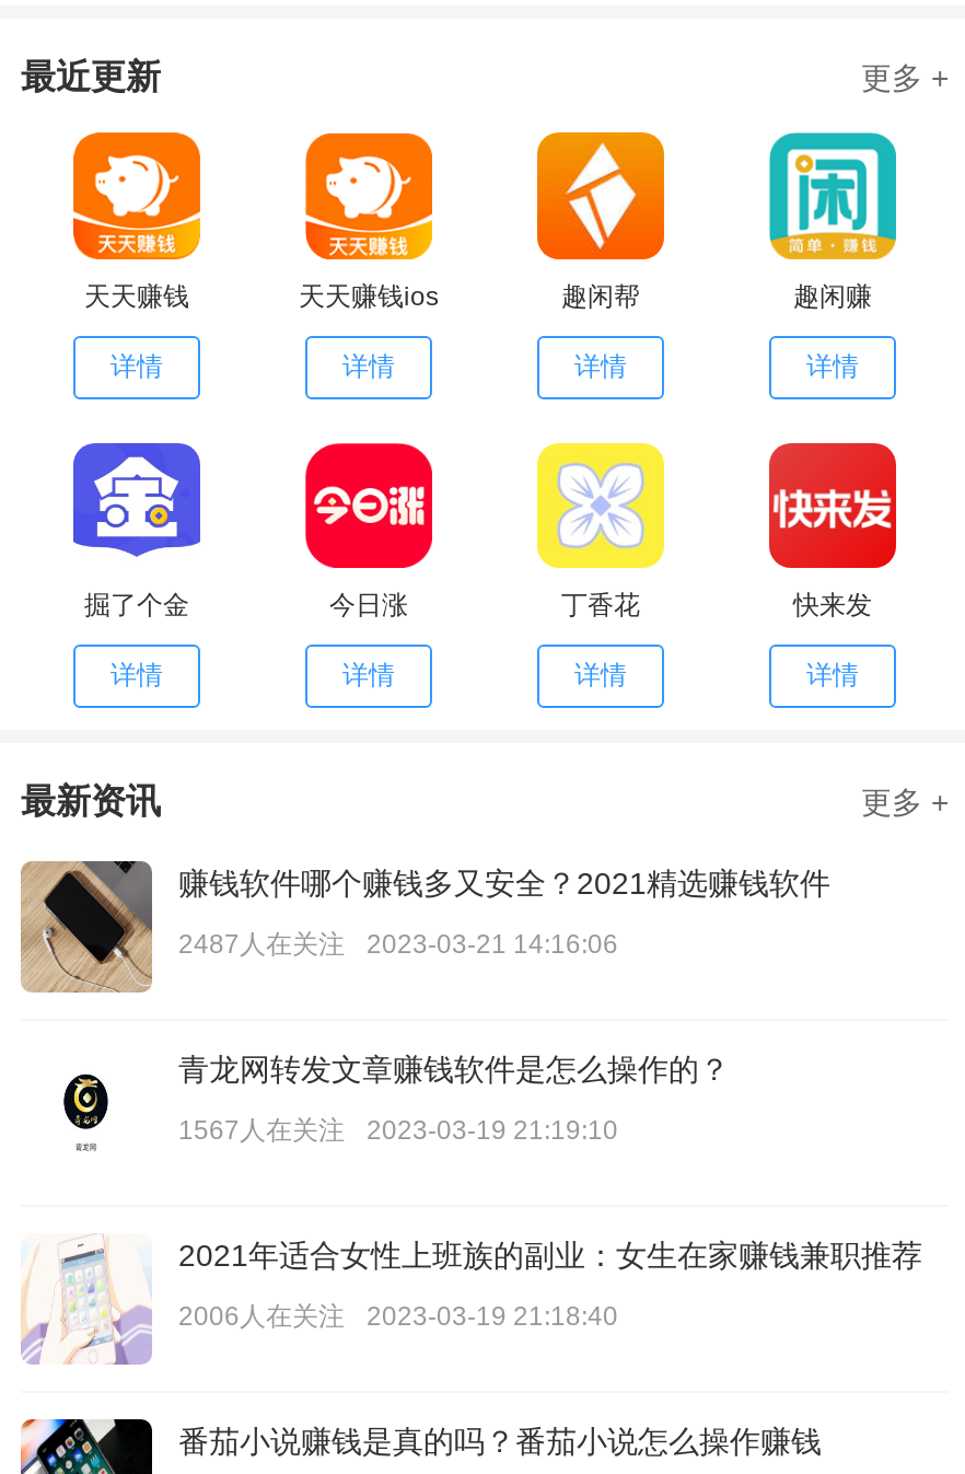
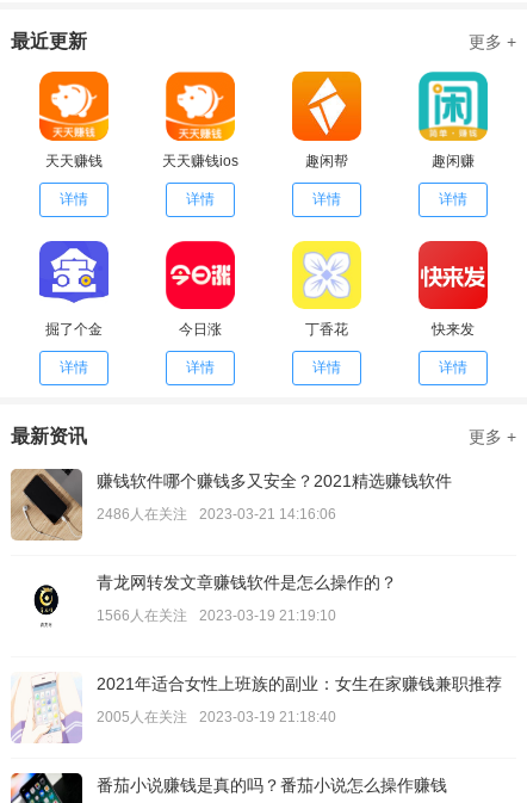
- 2487人在关注 2023-03-21 14:16:06
+ 2486人在关注 2023-03-21 14:16:06

- 1567人在关注 2023-03-19 21:19:10
+ 1566人在关注 2023-03-19 21:19:10

- 2006人在关注 2023-03-19 21:18:40
+ 2005人在关注 2023-03-19 21:18:40
